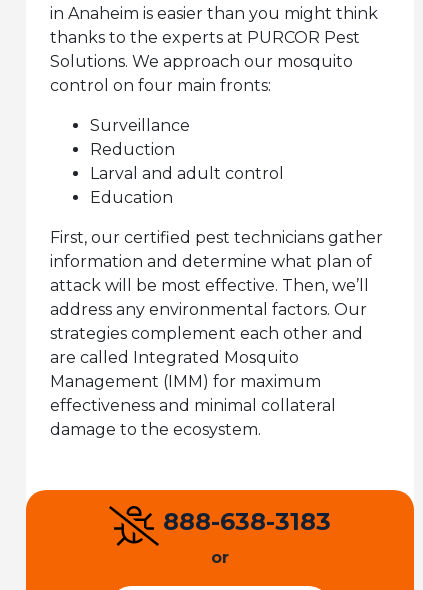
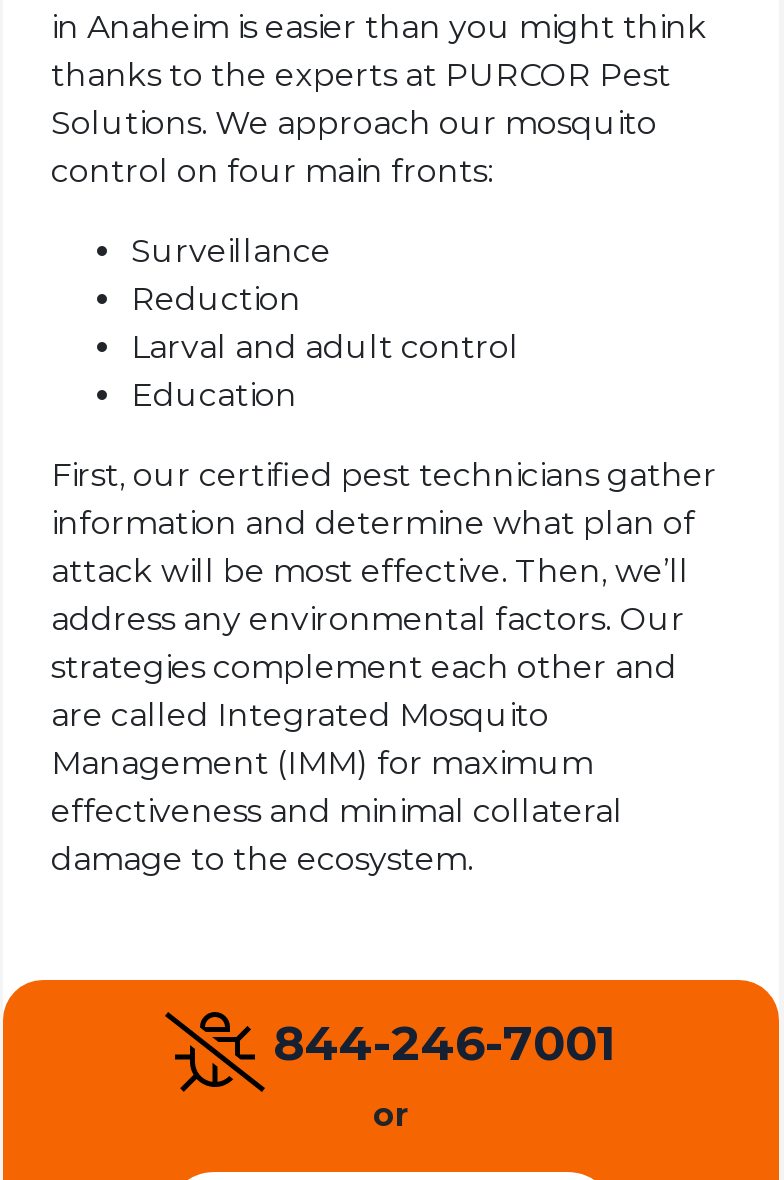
- 888-638-3183
+ 844-246-7001
